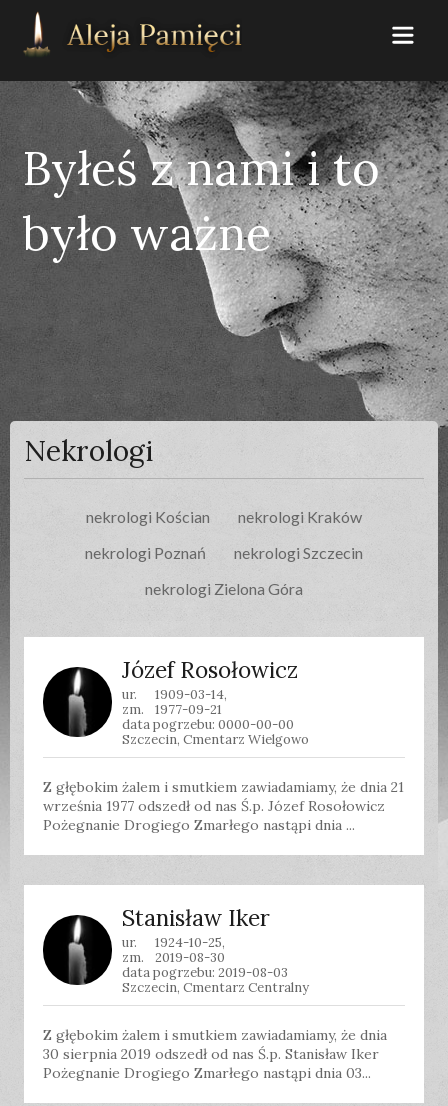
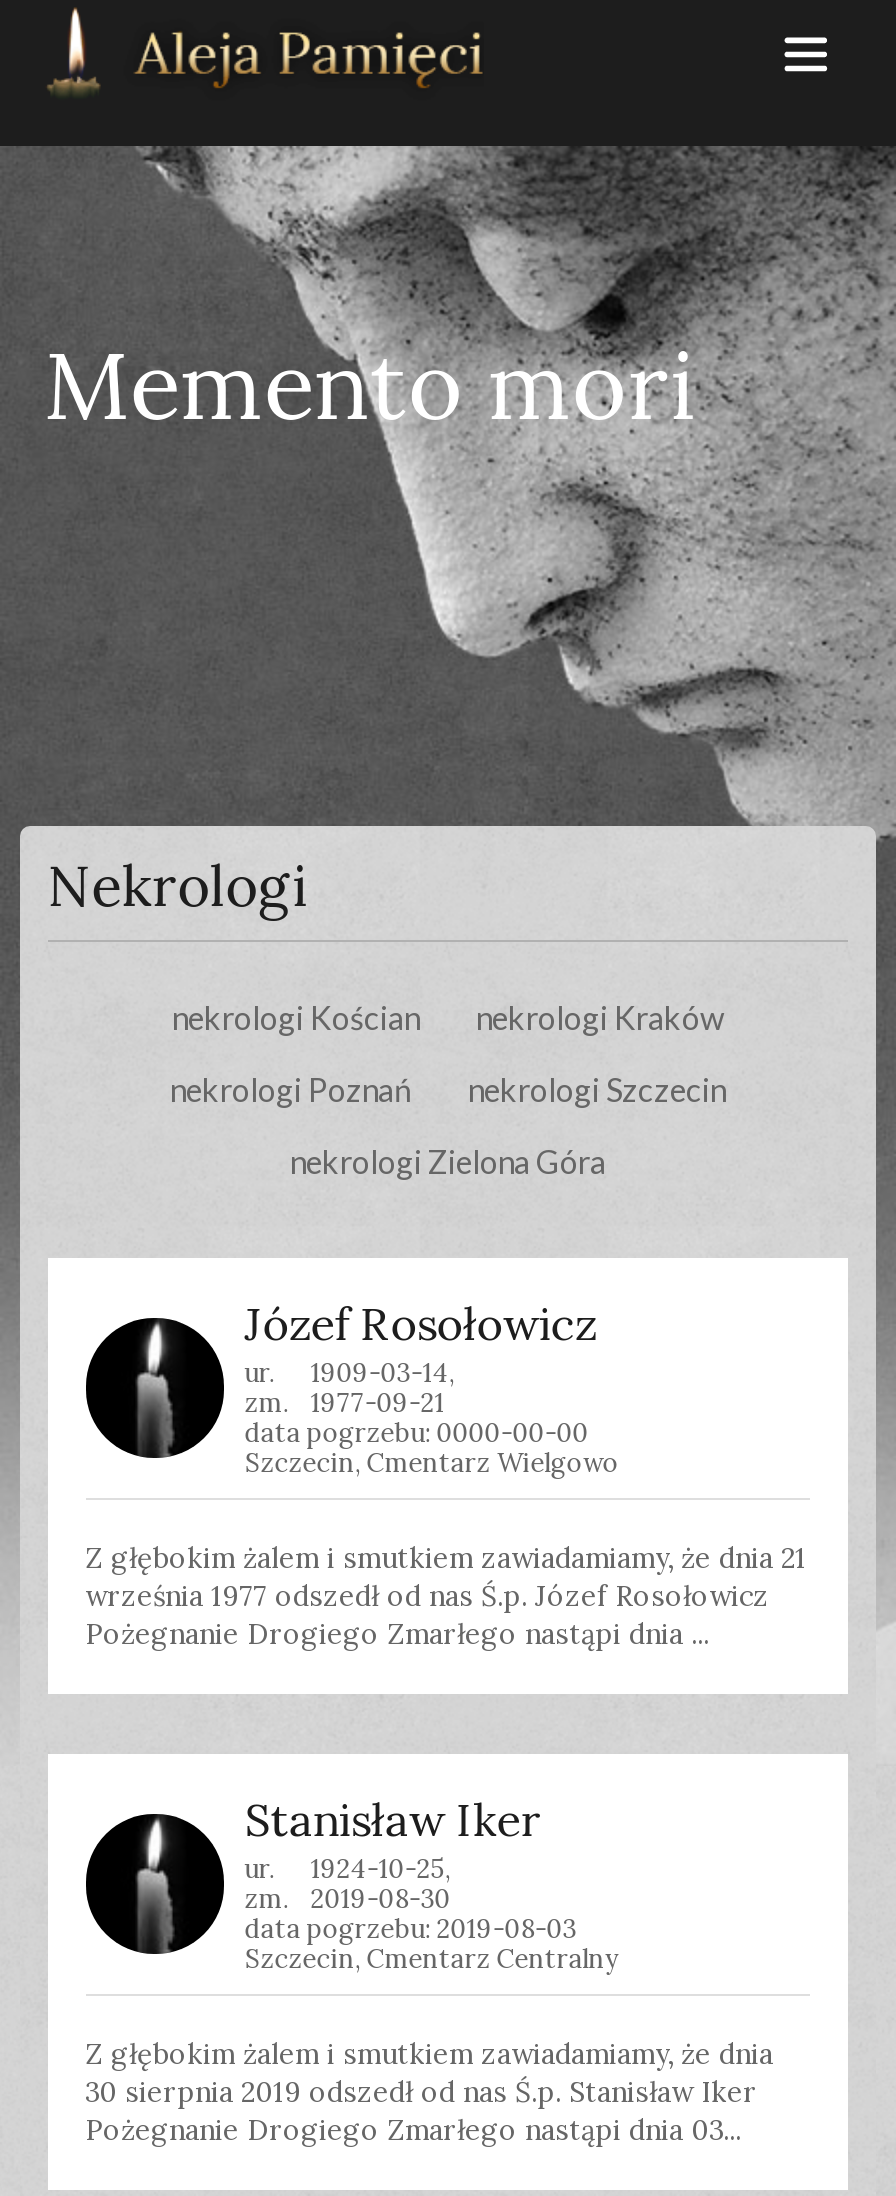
- Byłeś z nami i to
- było ważne
+ Memento mori
